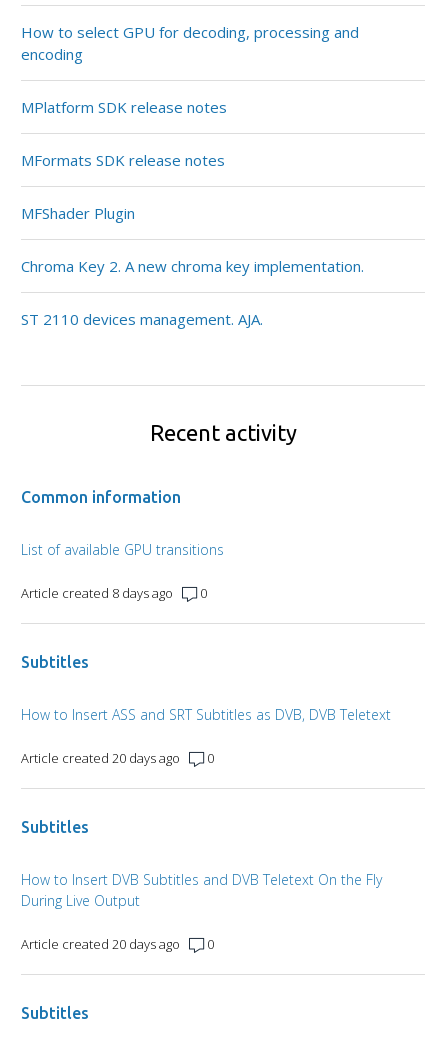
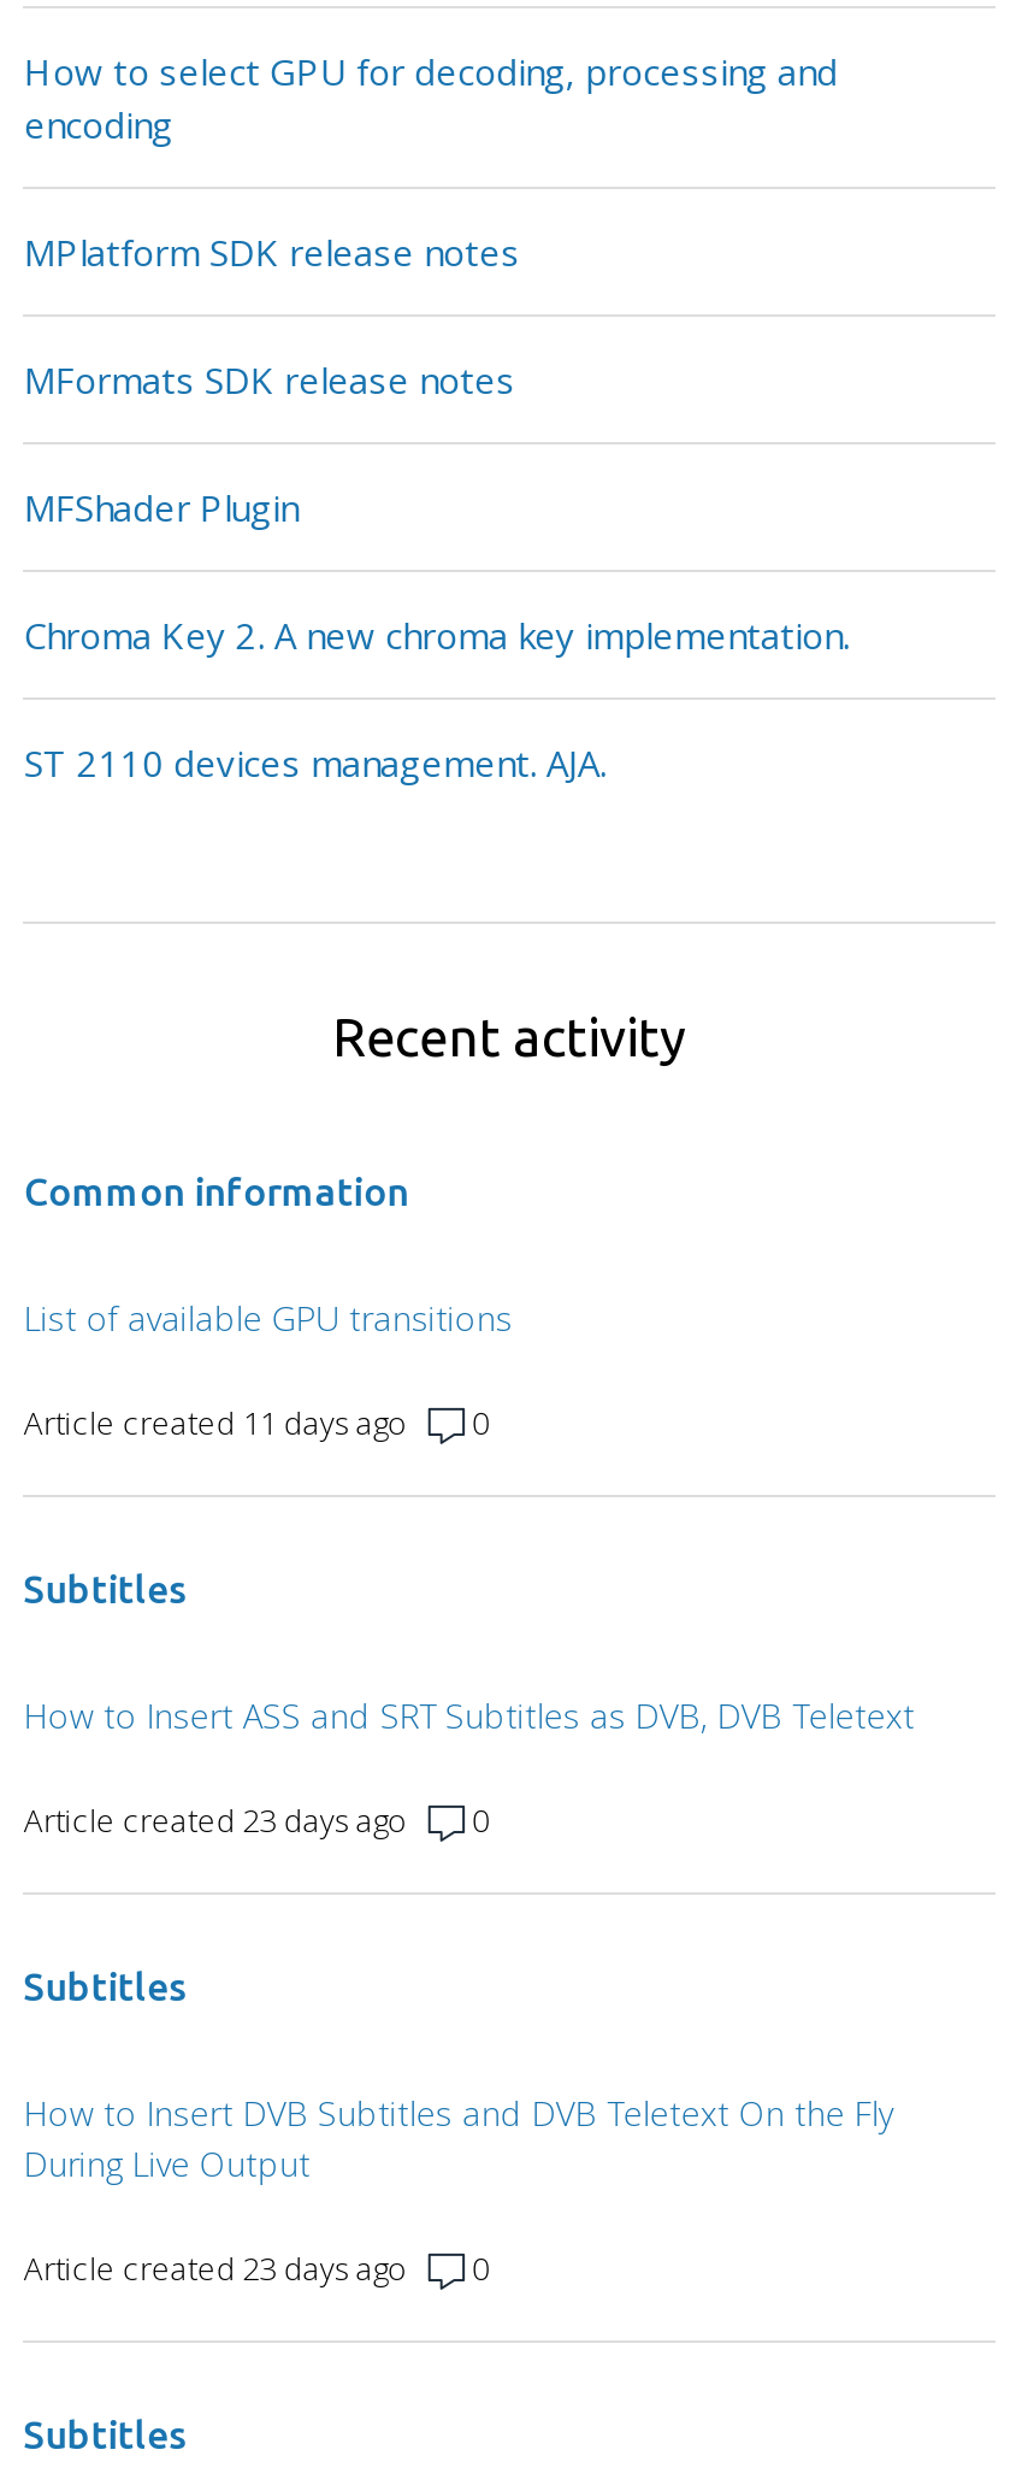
- Article created 8 days ago
+ Article created 11 days ago

- Article created 20 days ago
+ Article created 23 days ago

- Article created 20 days ago
+ Article created 23 days ago
